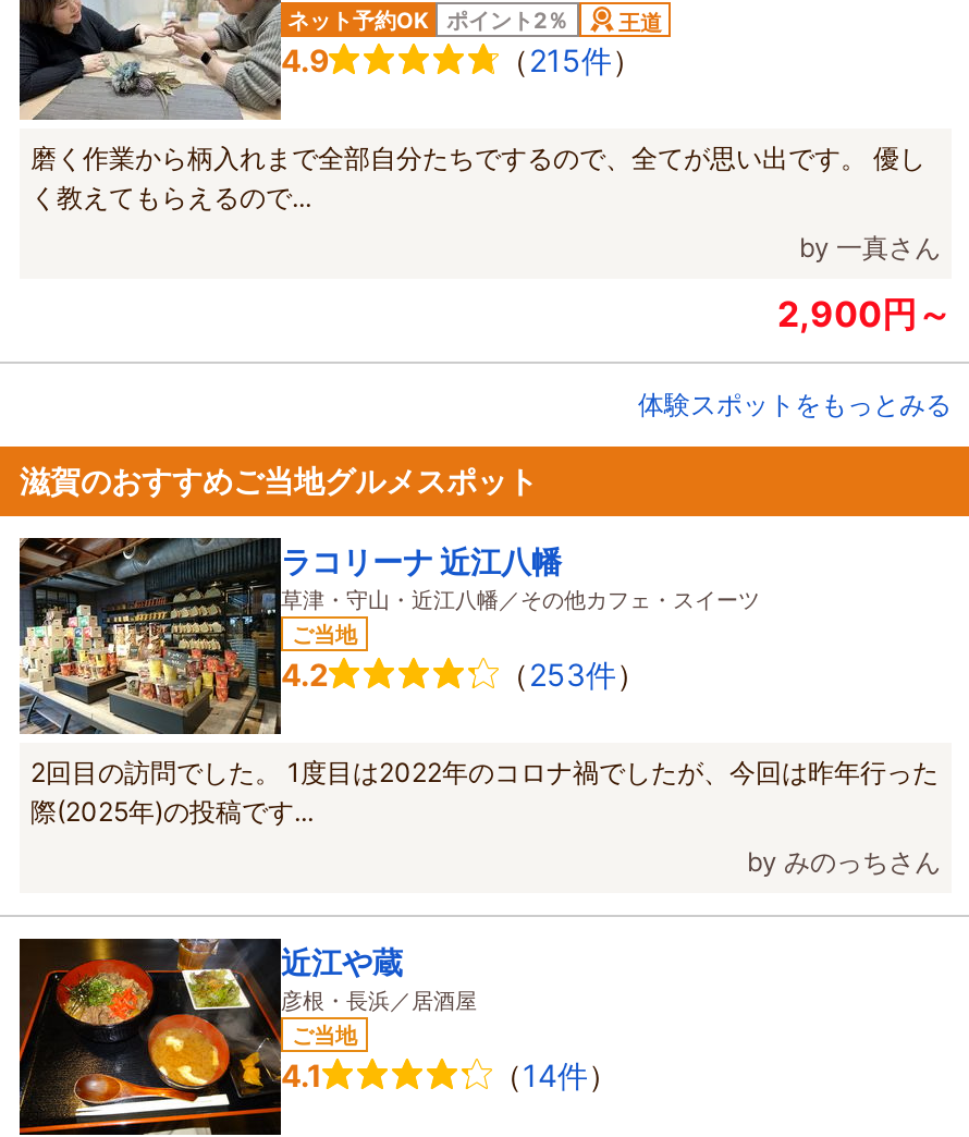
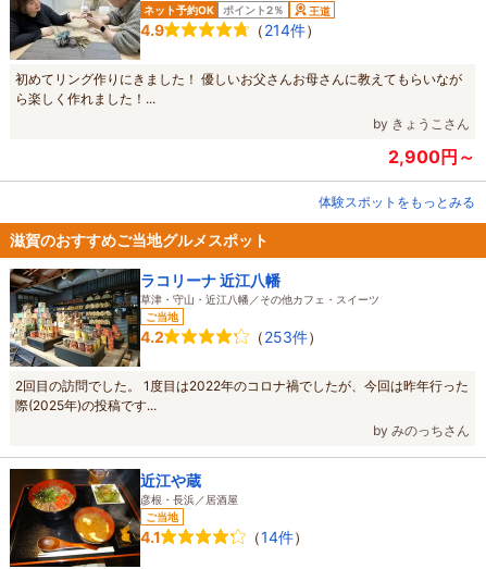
- （215件）
+ （214件）

- 磨く作業から柄入れまで全部自分たちでするので、全てが思い出です。 優し
- く教えてもらえるので...
+ 初めてリング作りにきました！ 優しいお父さんお母さんに教えてもらいなが
+ ら楽しく作れました！...

- by 一真さん
+ by きょうこさん
